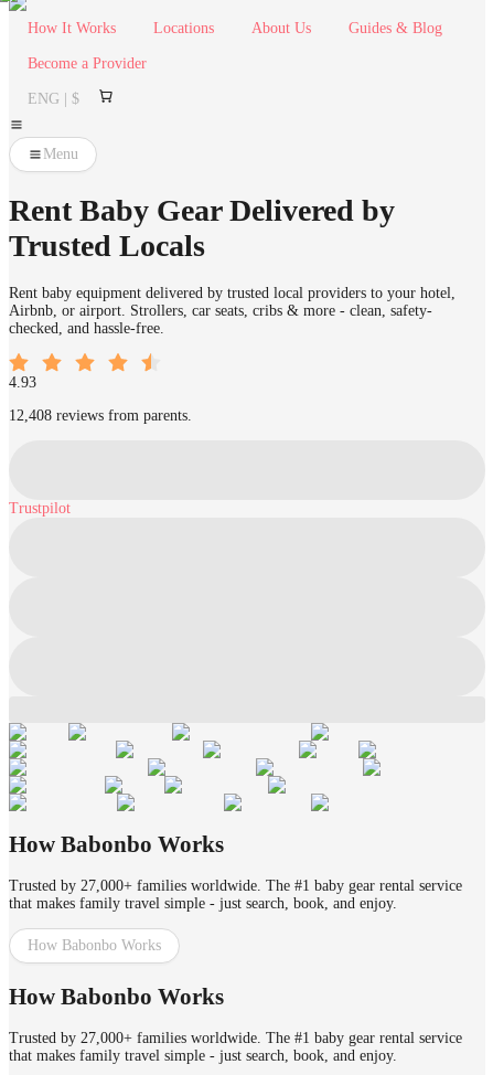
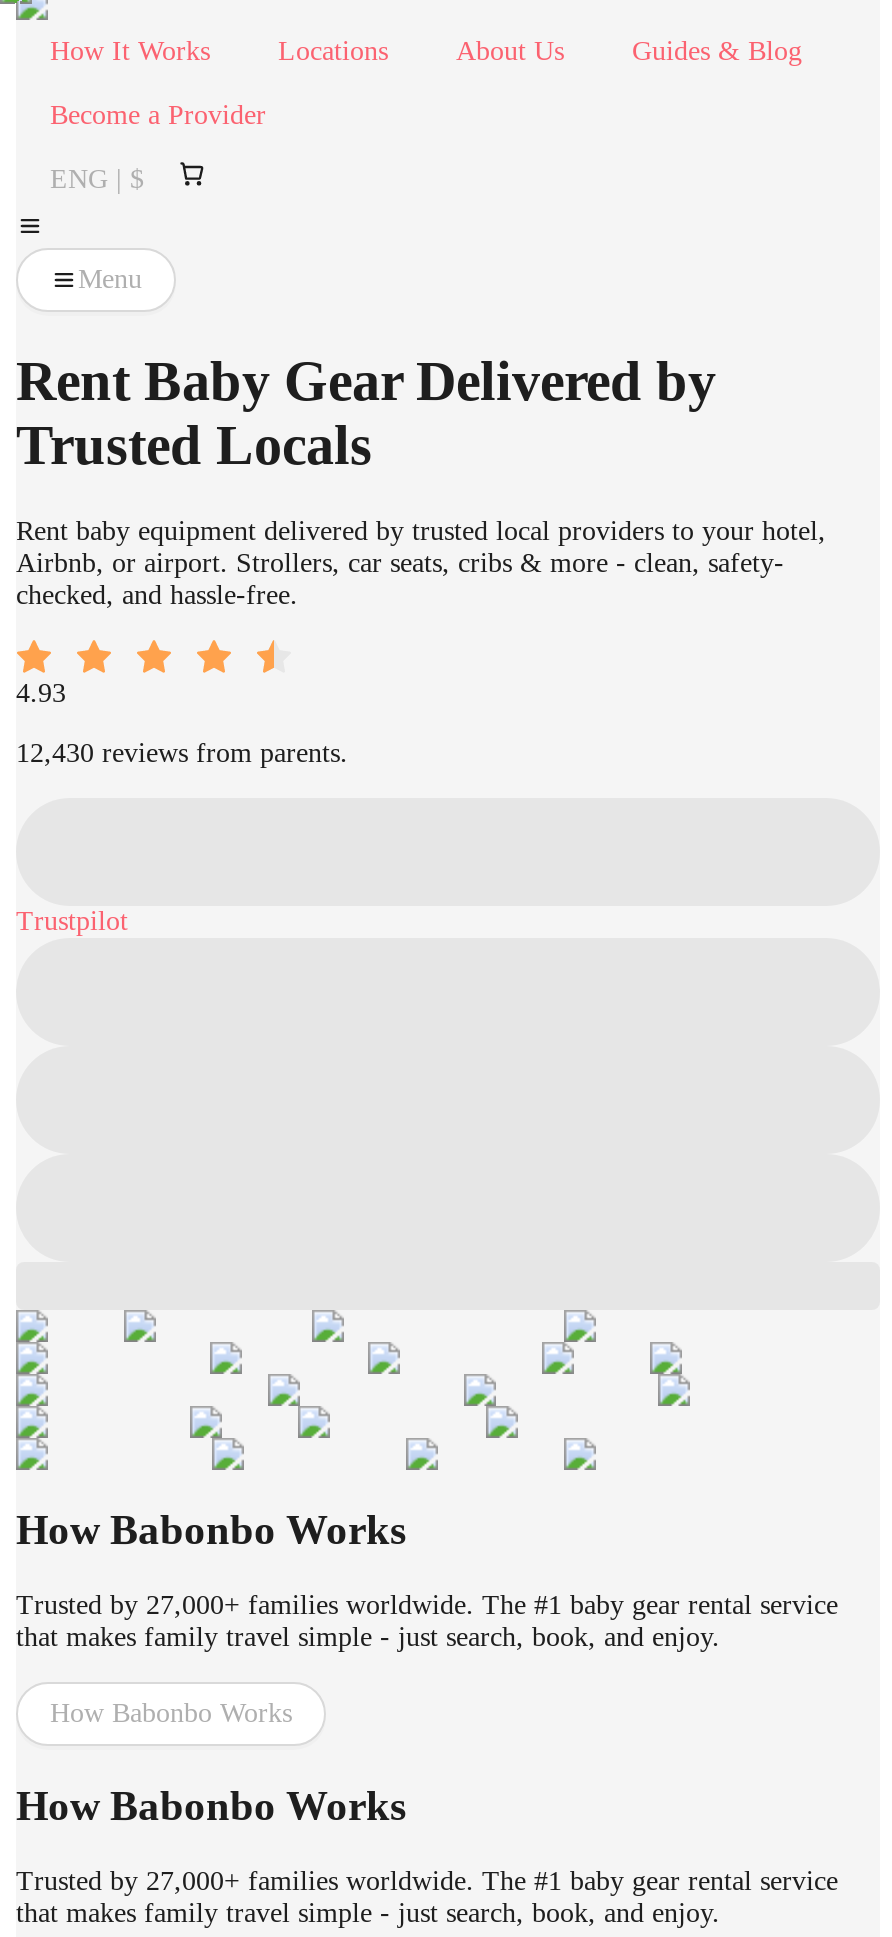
- 12,408 reviews from parents.
+ 12,430 reviews from parents.
